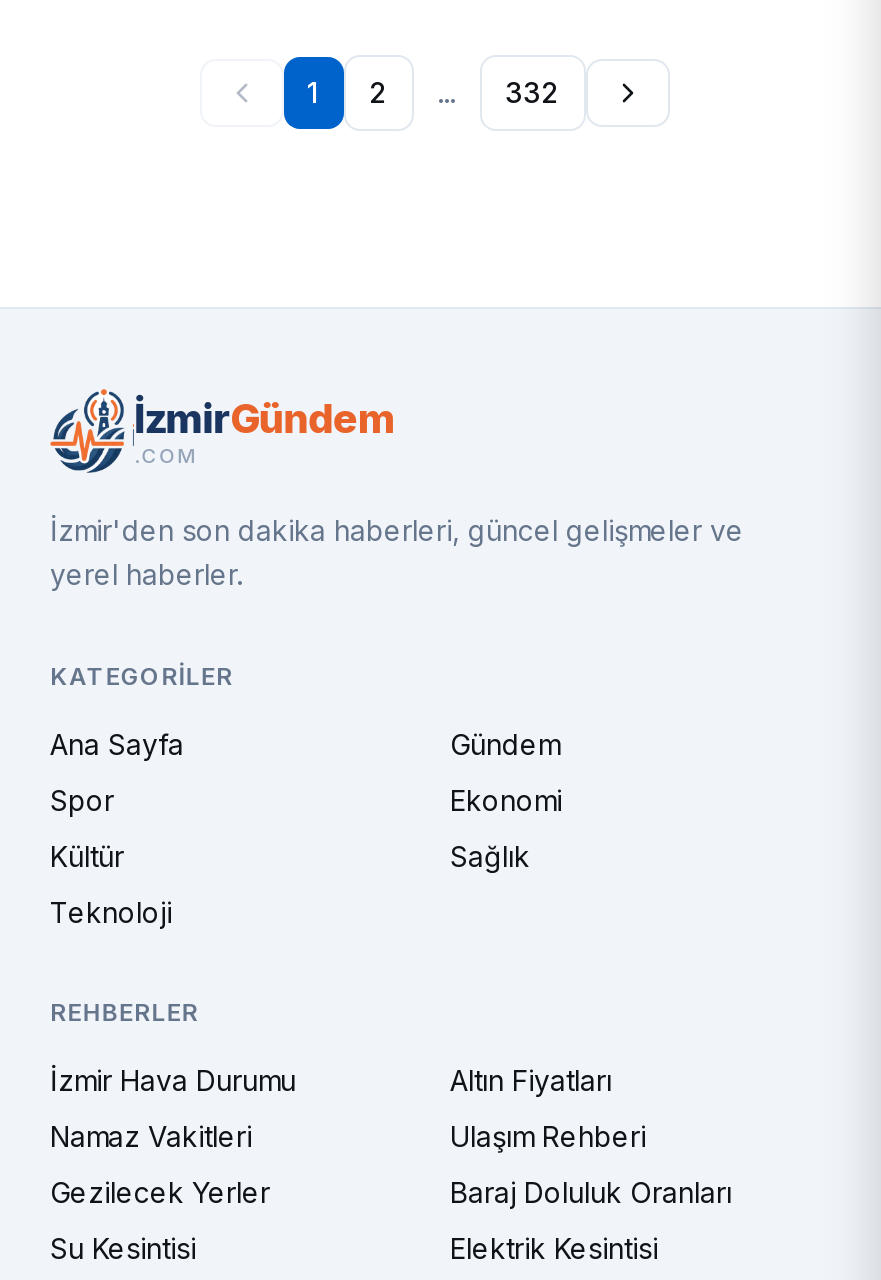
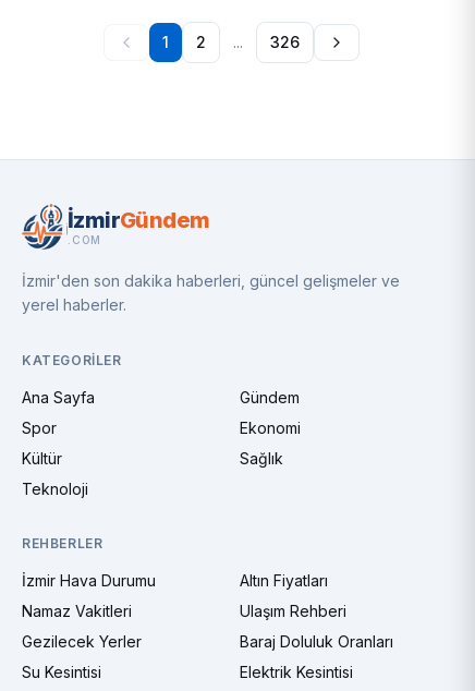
- 332
+ 326
